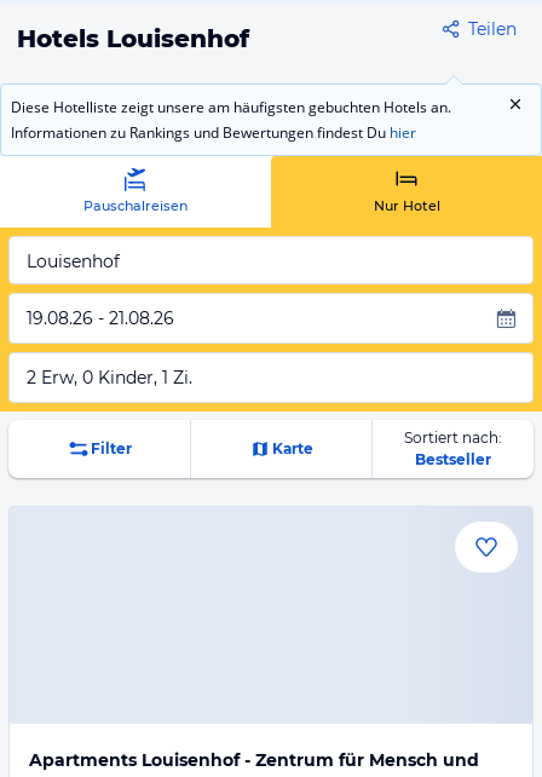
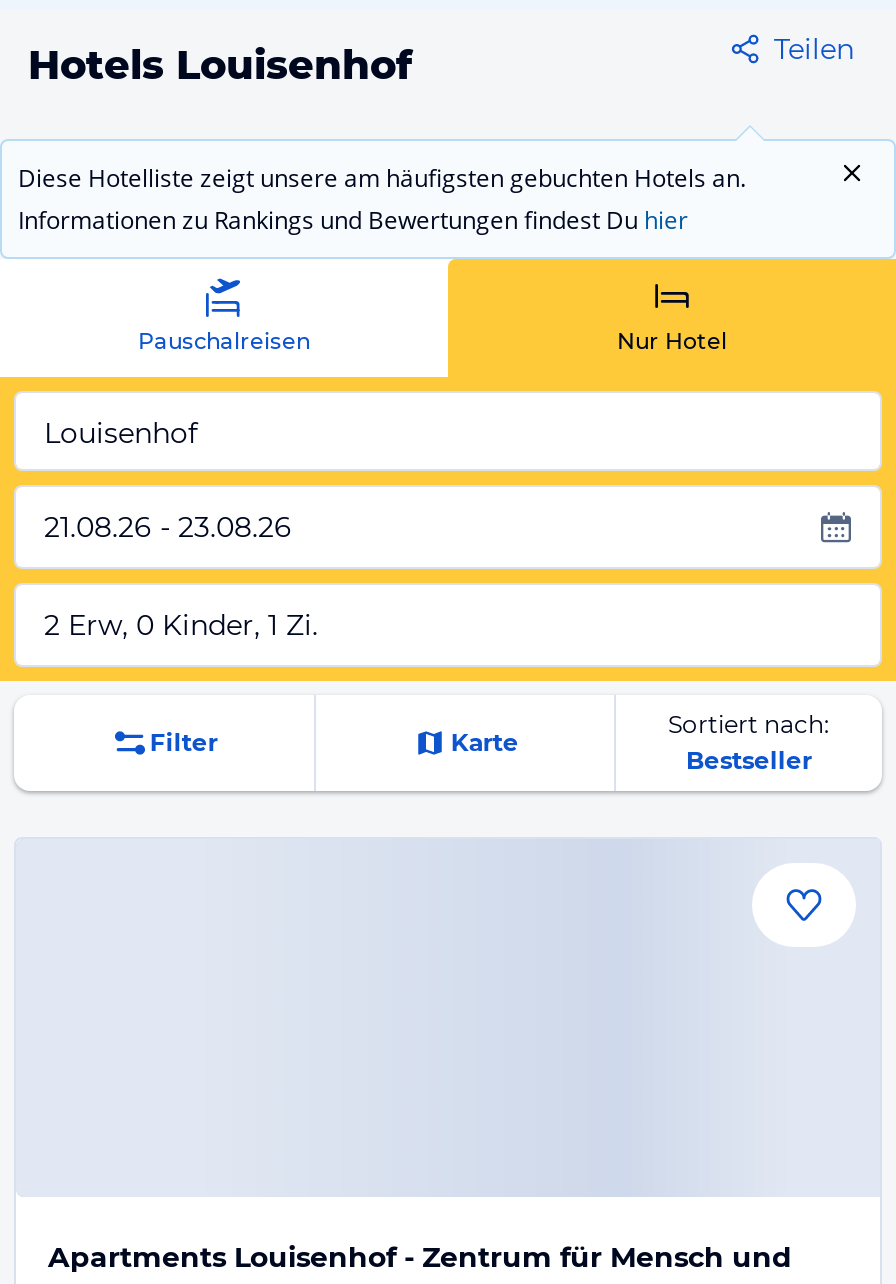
- 19.08.26 - 21.08.26
+ 21.08.26 - 23.08.26
